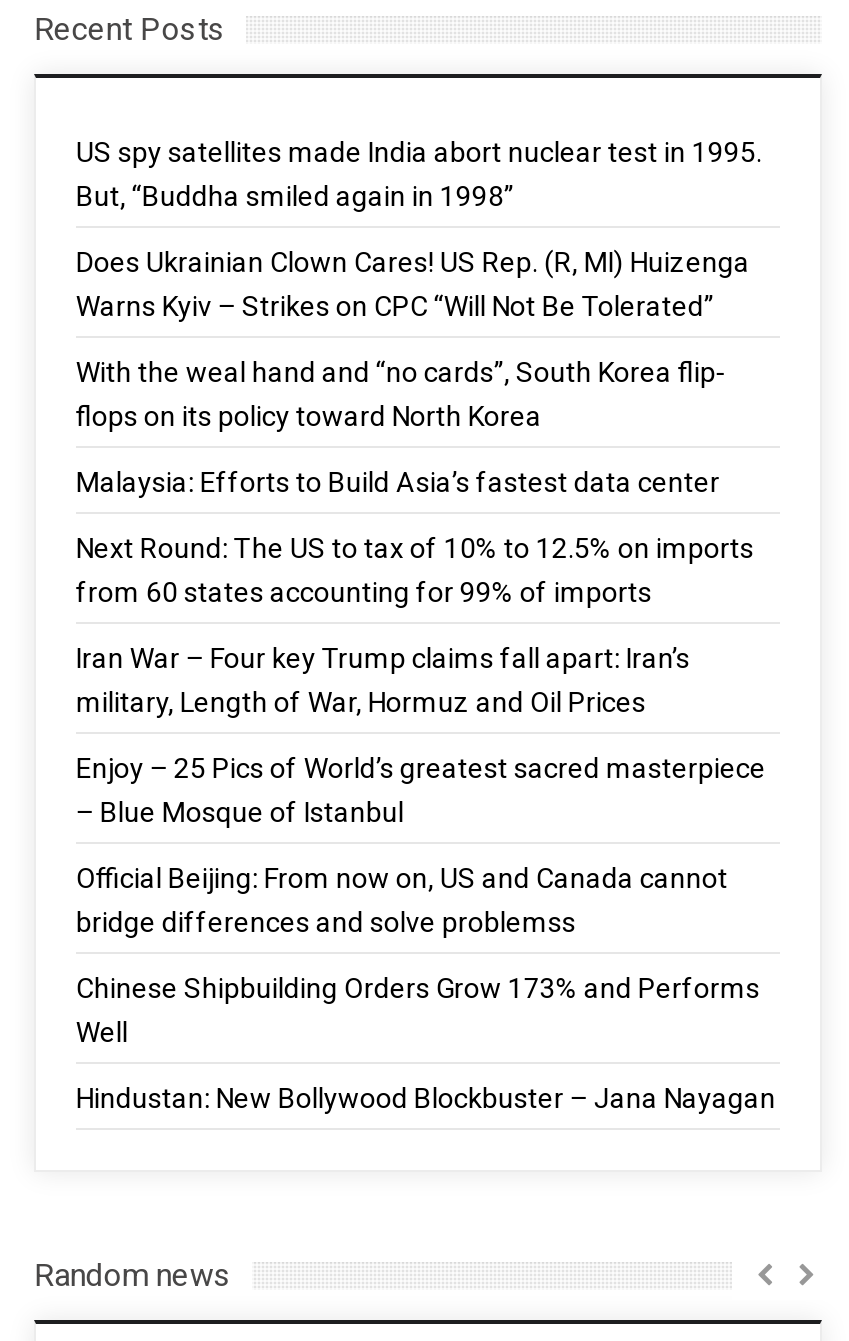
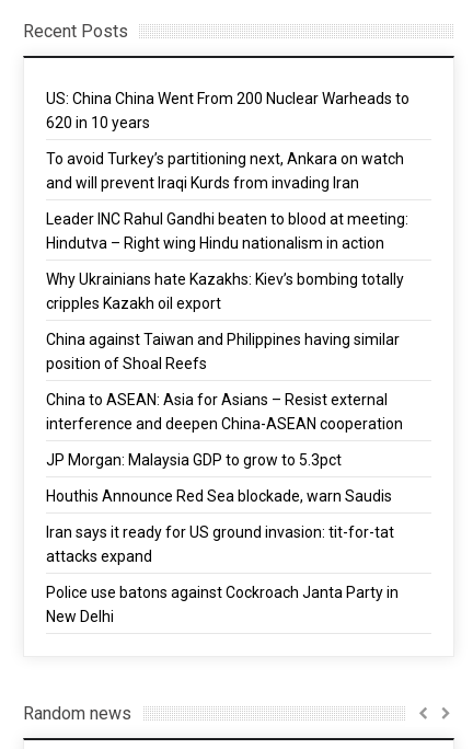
- US spy satellites made India abort nuclear test in 1995.
- But, “Buddha smiled again in 1998”
+ US: China China Went From 200 Nuclear Warheads to
+ 620 in 10 years

- Does Ukrainian Clown Cares! US Rep. (R, MI) Huizenga
- Warns Kyiv – Strikes on CPC “Will Not Be Tolerated”
+ To avoid Turkey’s partitioning next, Ankara on watch
+ and will prevent Iraqi Kurds from invading Iran

- With the weal hand and “no cards”, South Korea flip-
- flops on its policy toward North Korea
+ Leader INC Rahul Gandhi beaten to blood at meeting:
+ Hindutva – Right wing Hindu nationalism in action

- Malaysia: Efforts to Build Asia’s fastest data center
+ Why Ukrainians hate Kazakhs: Kiev’s bombing totally
+ cripples Kazakh oil export

- Next Round: The US to tax of 10% to 12.5% on imports
- from 60 states accounting for 99% of imports
+ China against Taiwan and Philippines having similar
+ position of Shoal Reefs

- Iran War – Four key Trump claims fall apart: Iran’s
- military, Length of War, Hormuz and Oil Prices
+ China to ASEAN: Asia for Asians – Resist external
+ interference and deepen China-ASEAN cooperation

- Enjoy – 25 Pics of World’s greatest sacred masterpiece
- – Blue Mosque of Istanbul
+ JP Morgan: Malaysia GDP to grow to 5.3pct

- Official Beijing: From now on, US and Canada cannot
- bridge differences and solve problemss
+ Houthis Announce Red Sea blockade, warn Saudis

- Chinese Shipbuilding Orders Grow 173% and Performs
- Well
+ Iran says it ready for US ground invasion: tit-for-tat
+ attacks expand

- Hindustan: New Bollywood Blockbuster – Jana Nayagan
+ Police use batons against Cockroach Janta Party in
+ New Delhi
